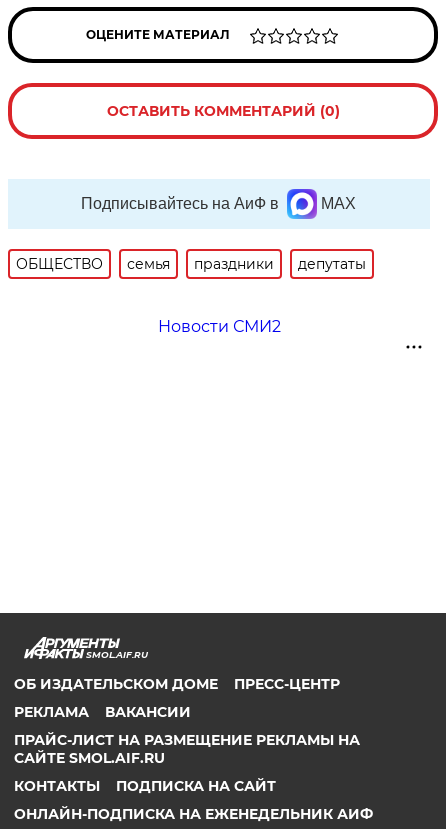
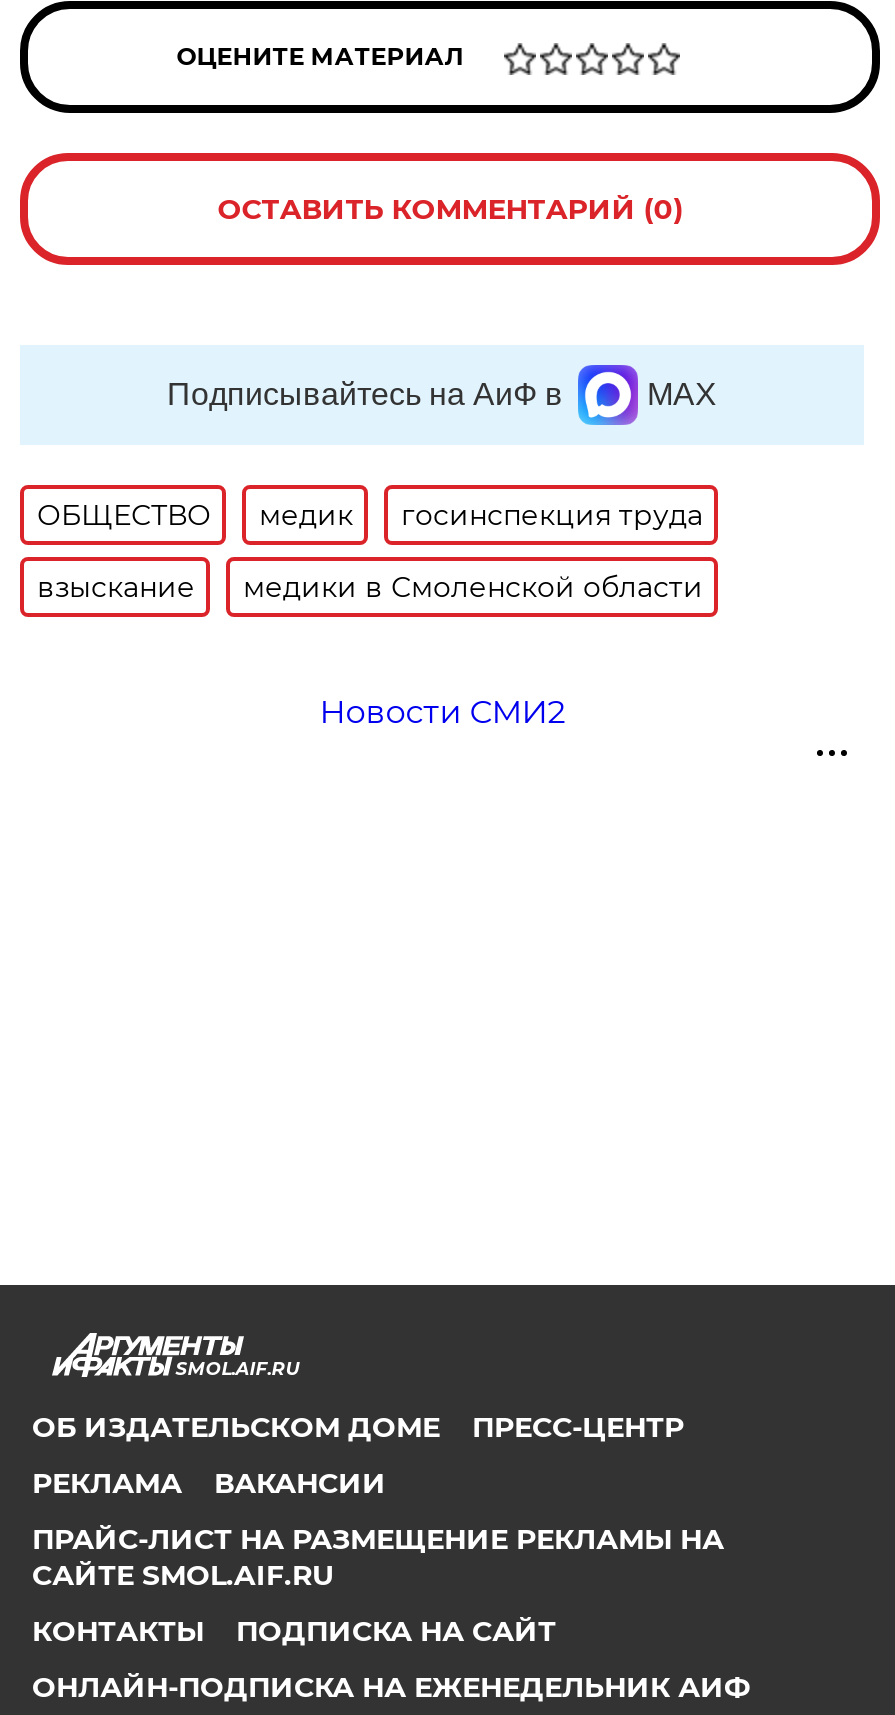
- семья
- праздники
- депутаты
+ медик
+ госинспекция труда
+ взыскание
+ медики в Смоленской области
